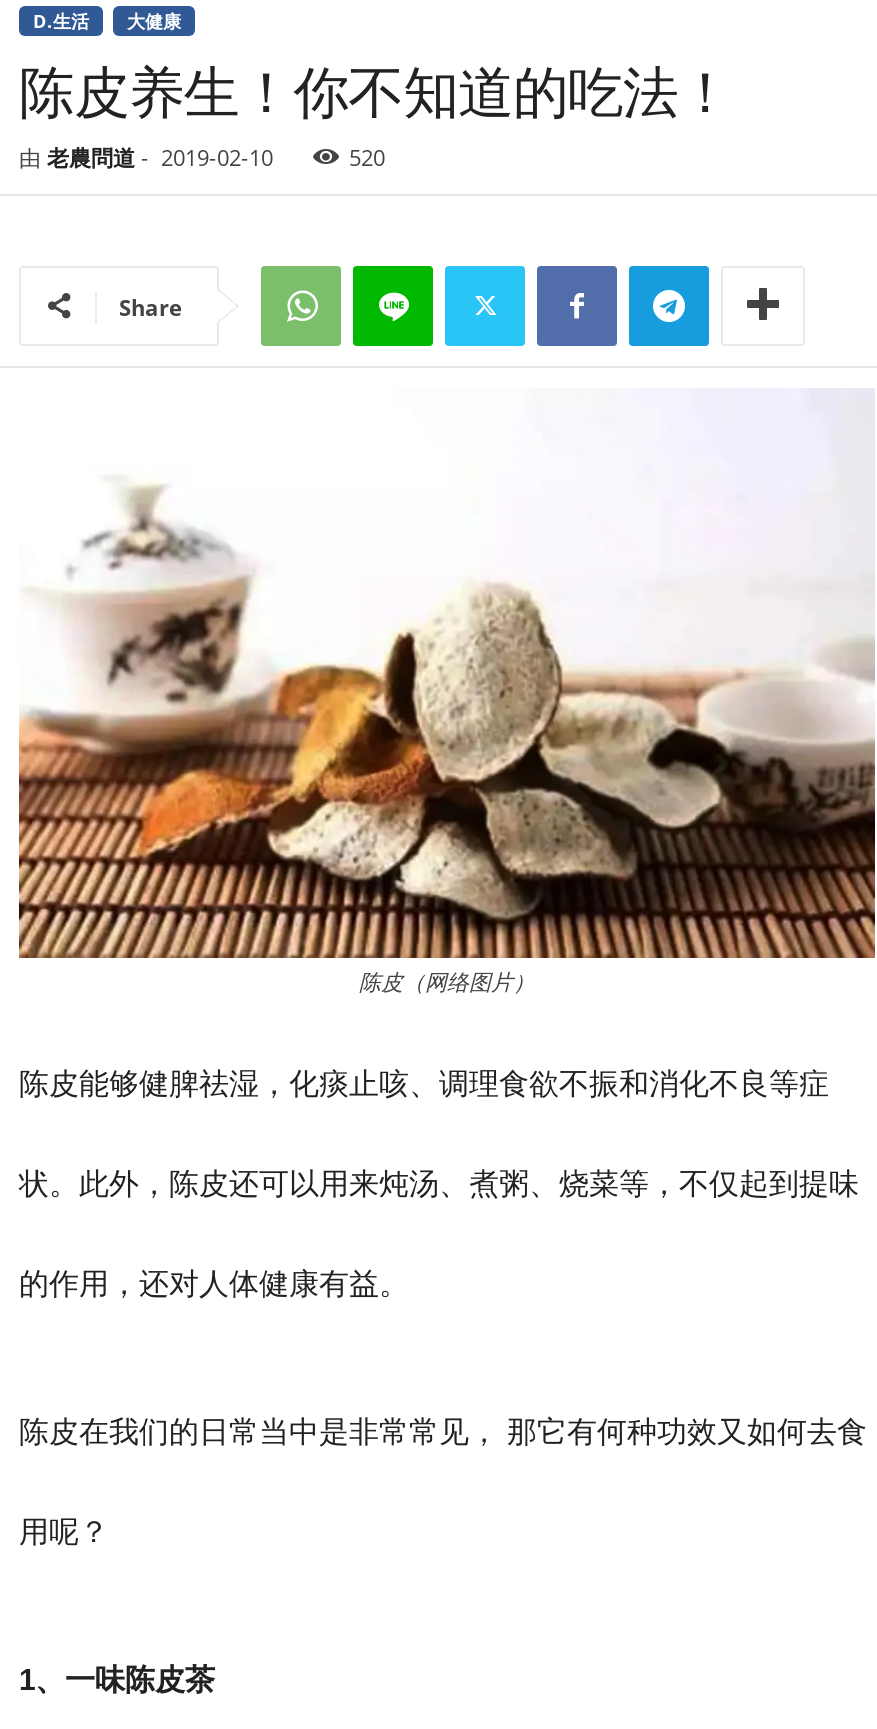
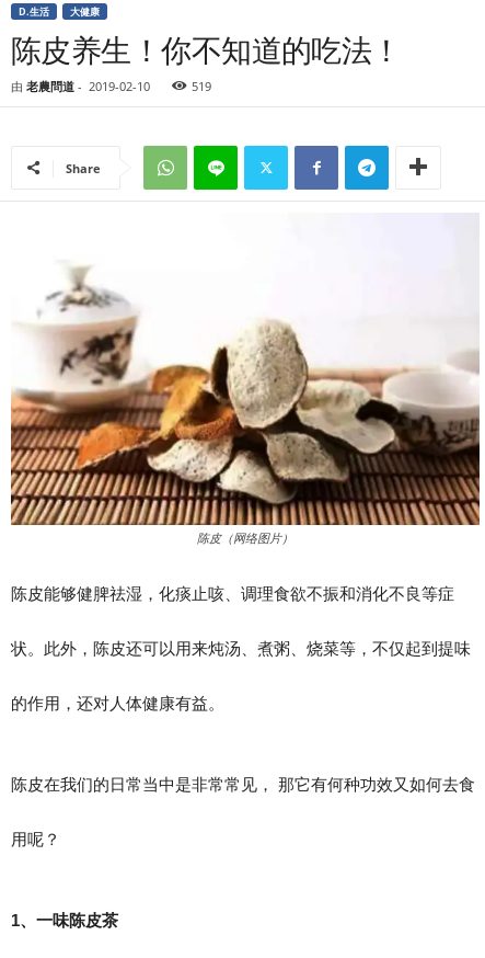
- 520
+ 519
